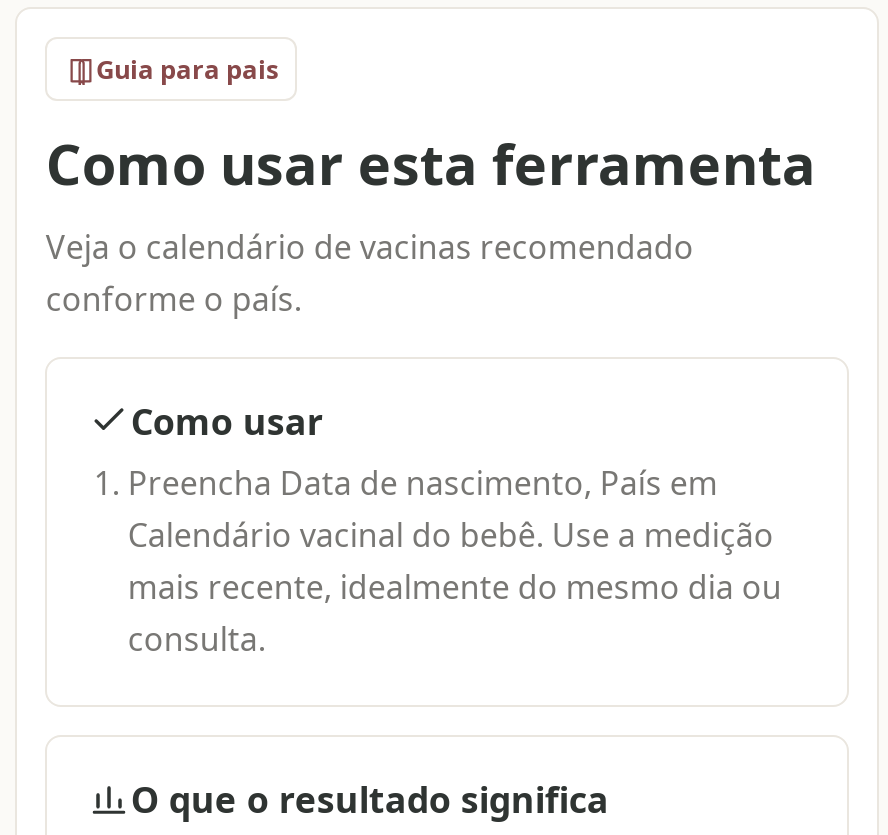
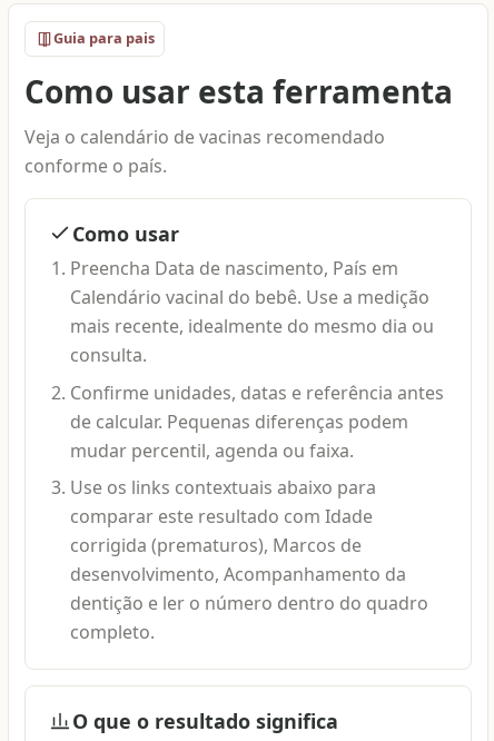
+ Confirme unidades, datas e referência antes
+ de calcular. Pequenas diferenças podem
+ mudar percentil, agenda ou faixa.
+ Use os links contextuais abaixo para
+ comparar este resultado com Idade
+ corrigida (prematuros), Marcos de
+ desenvolvimento, Acompanhamento da
+ dentição e ler o número dentro do quadro
+ completo.
